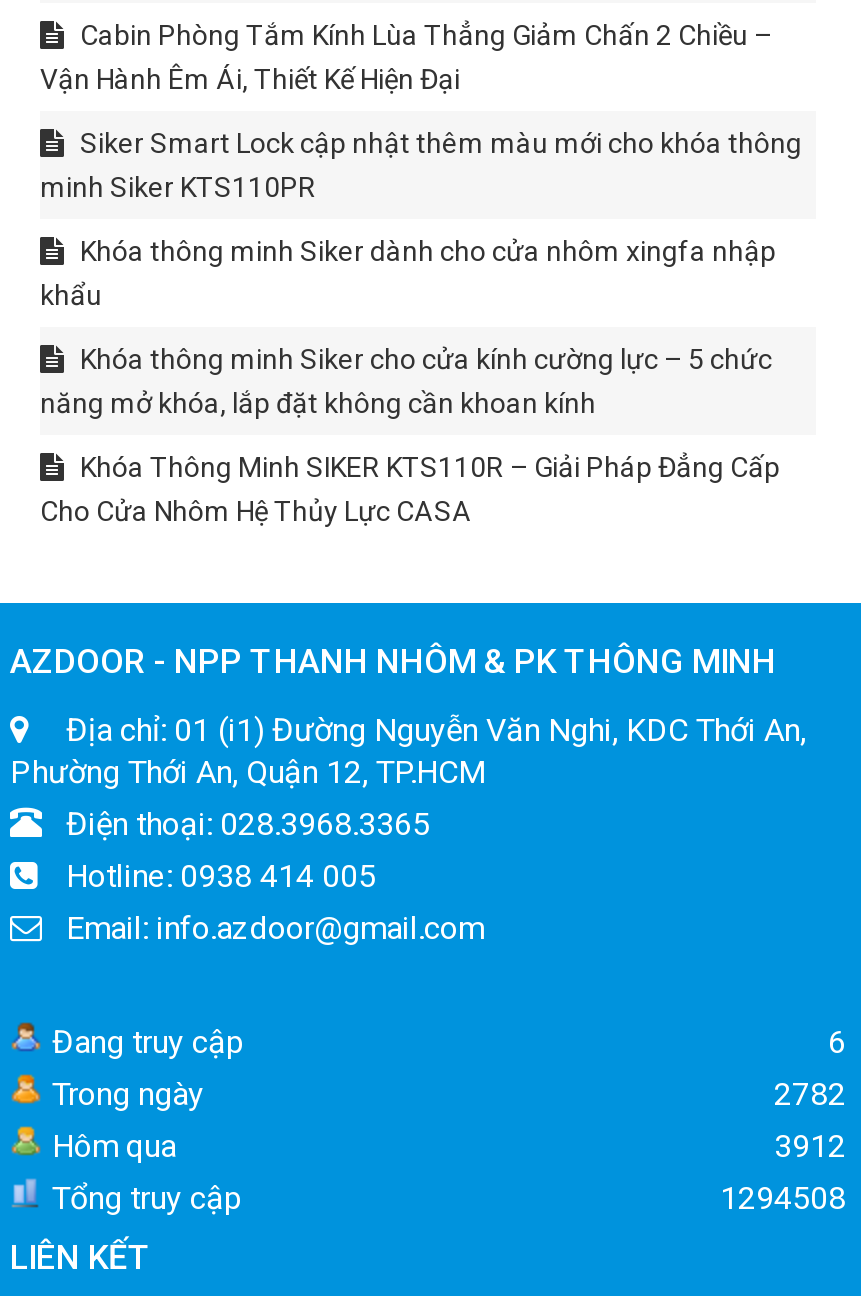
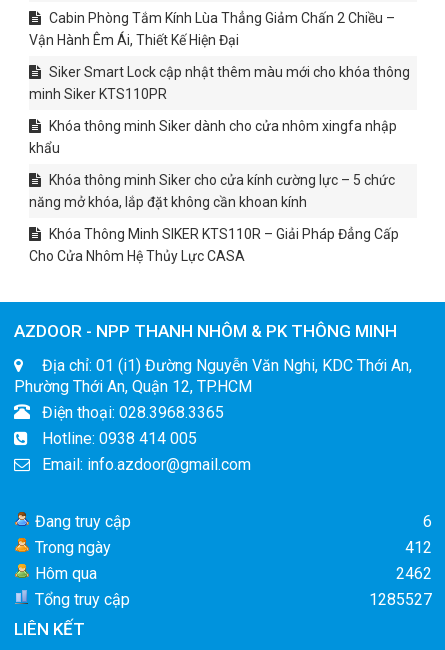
- 2782
+ 412

- 3912
+ 2462

- 1294508
+ 1285527
